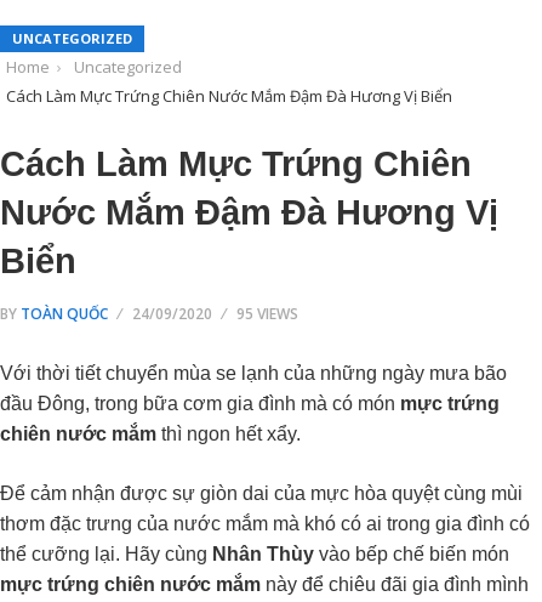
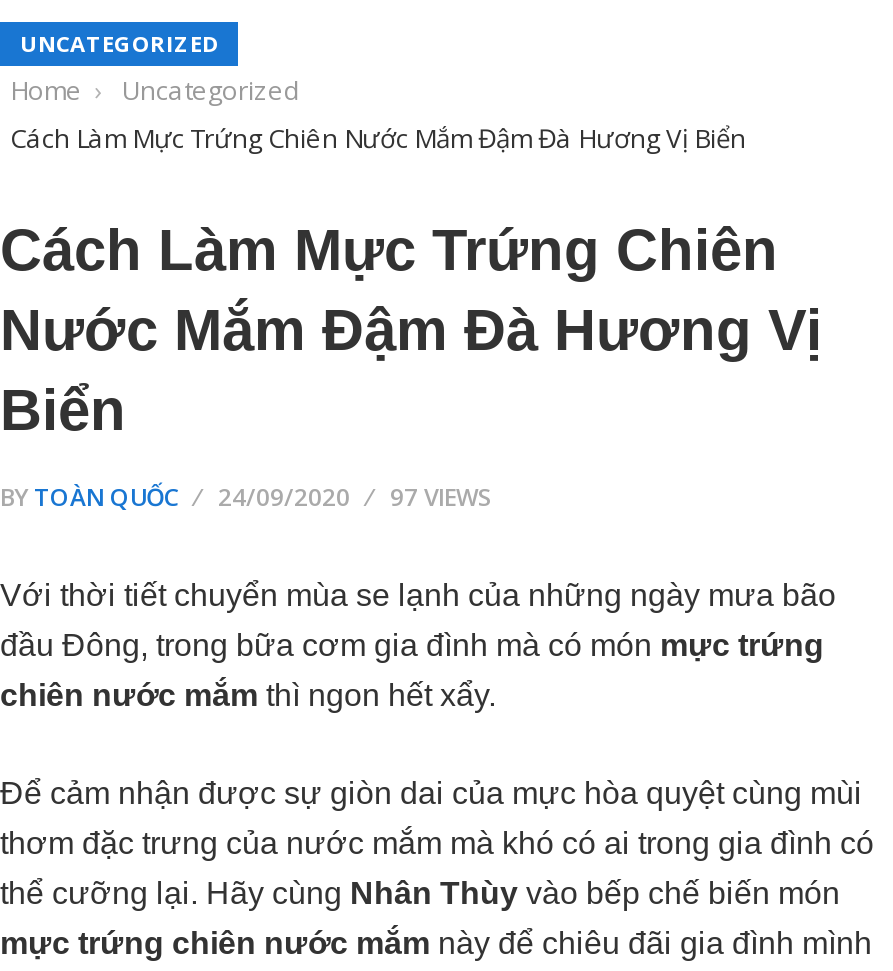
- BY TOÀN QUỐC 24/09/2020 95 VIEWS
+ BY TOÀN QUỐC 24/09/2020 97 VIEWS
